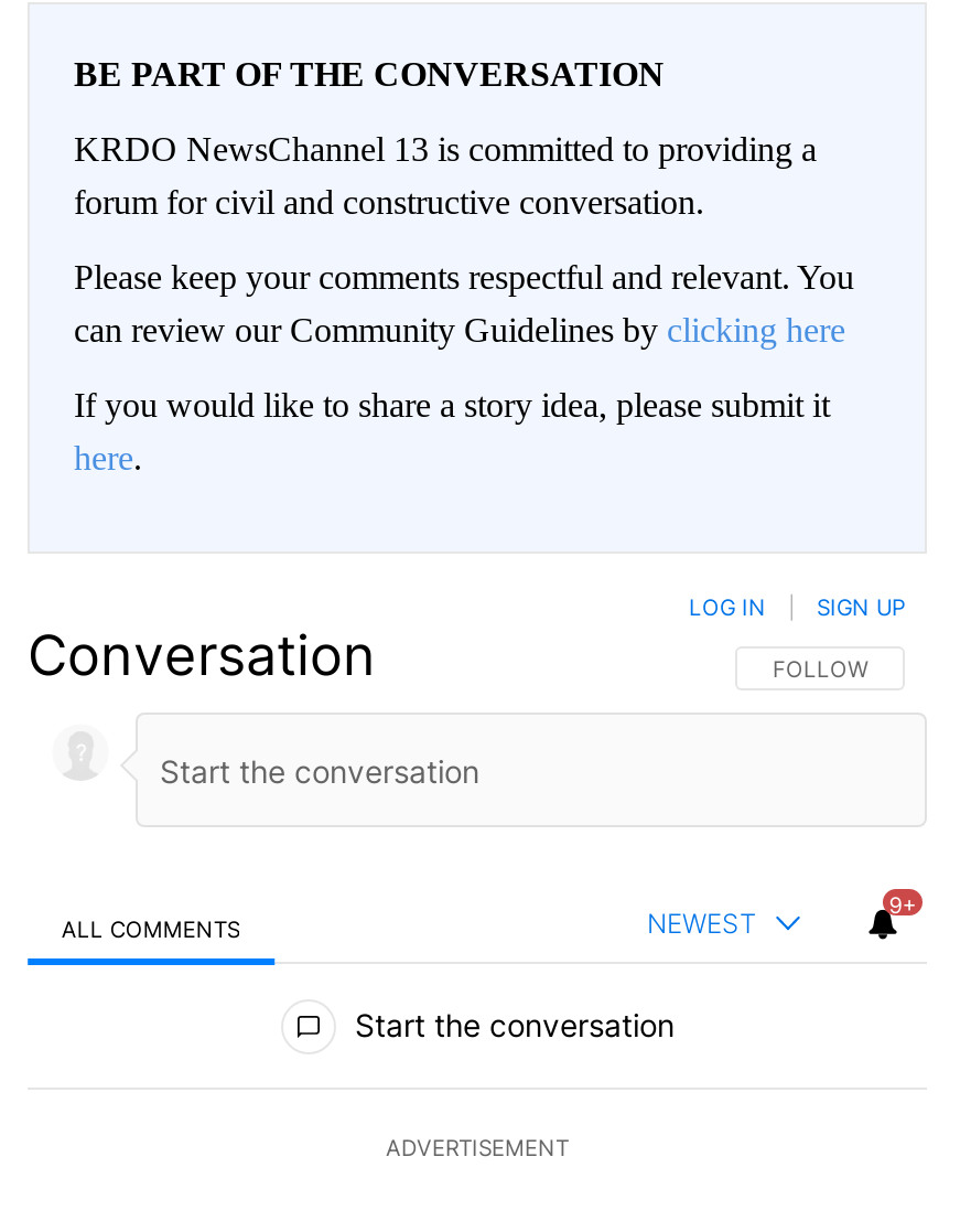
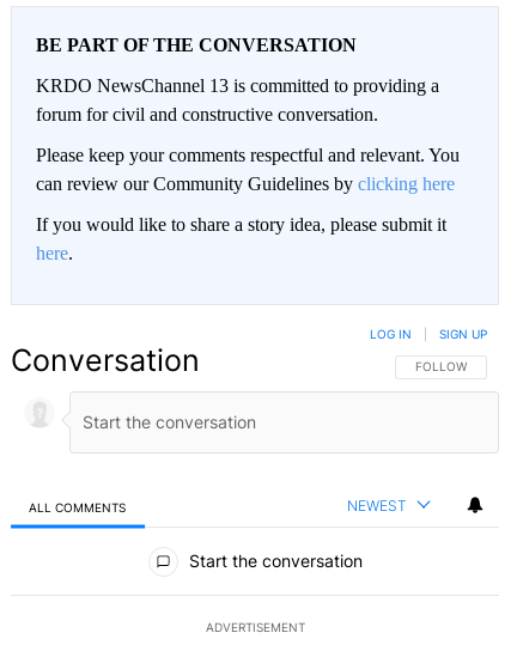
- 9+
